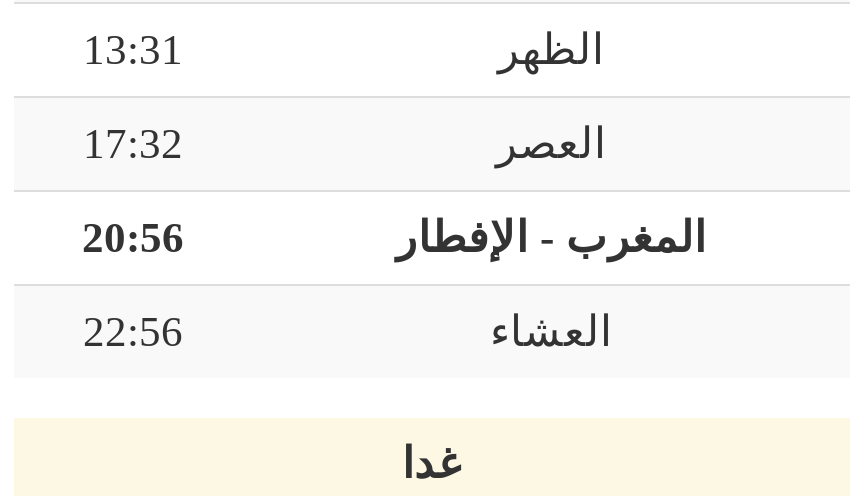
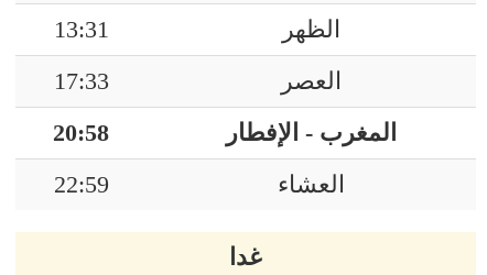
- 17:32
+ 17:33

- 20:56
+ 20:58

- 22:56
+ 22:59
